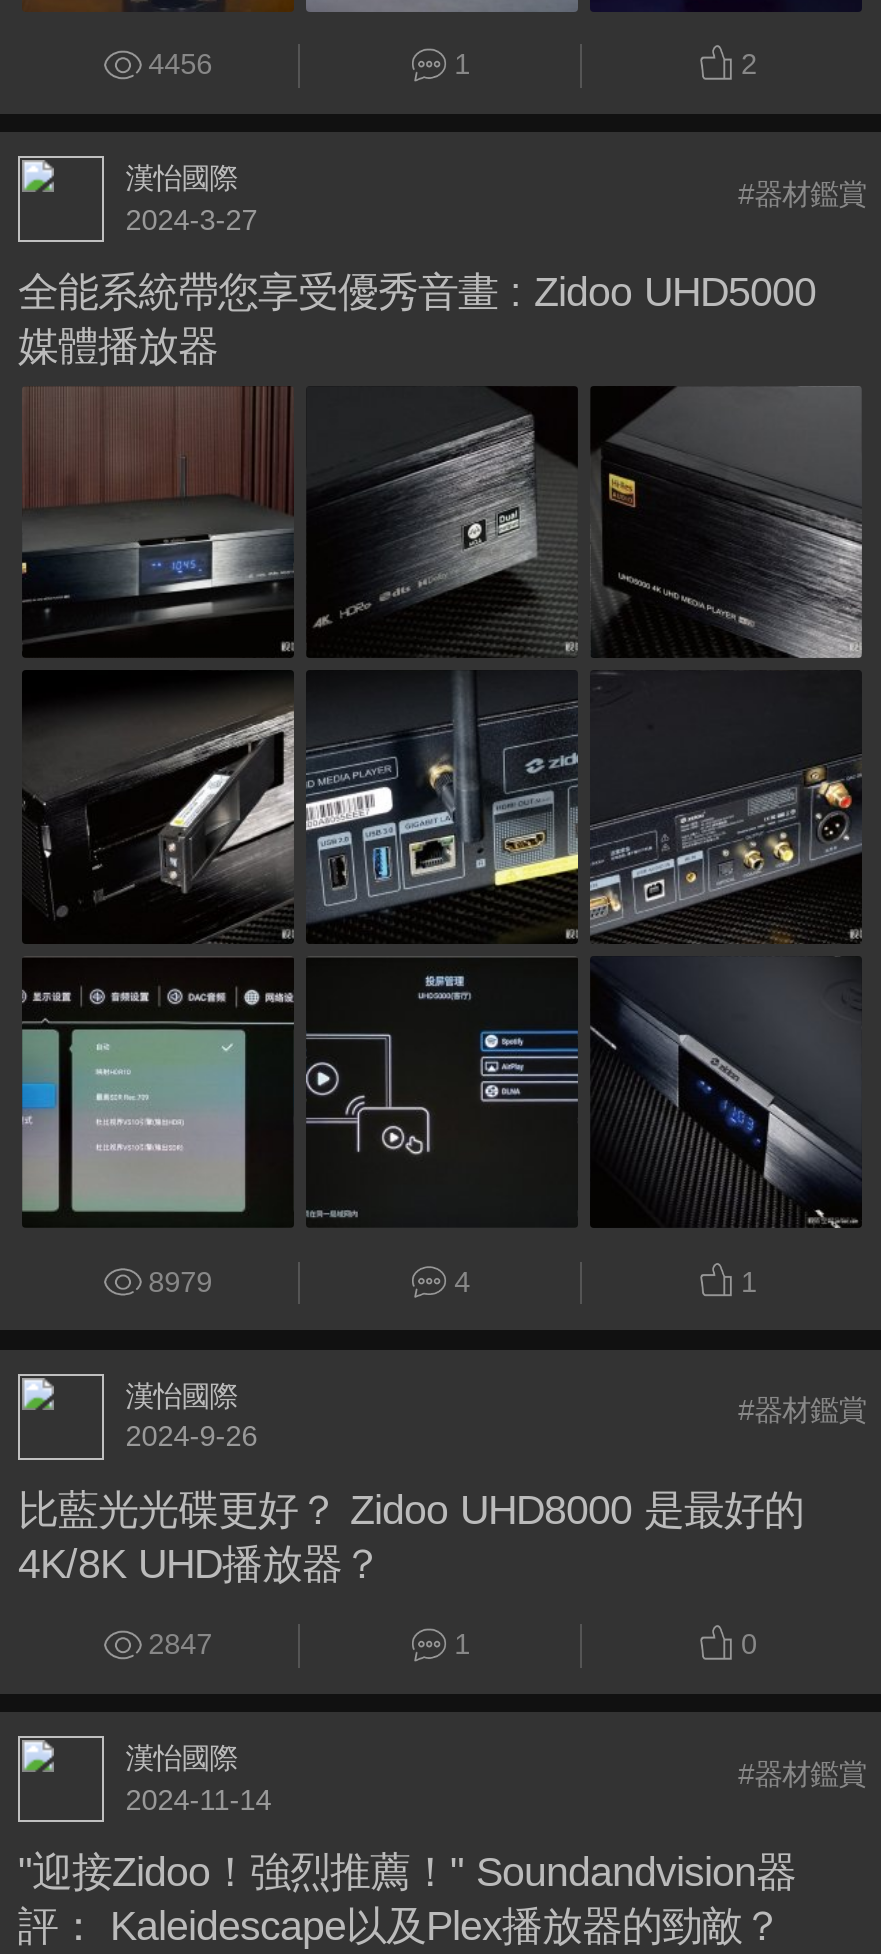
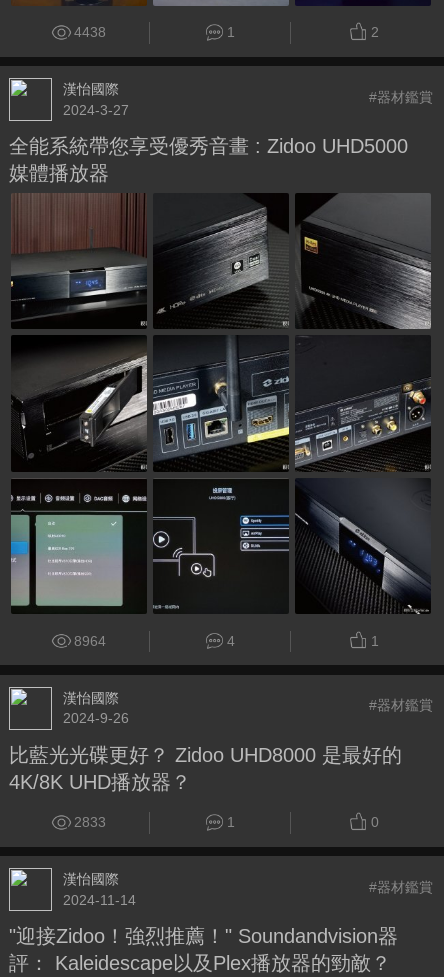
- 4456
+ 4438

- 8979
+ 8964

- 2847
+ 2833
